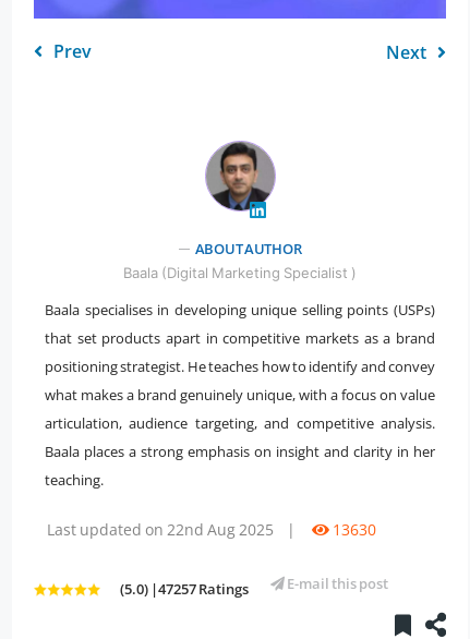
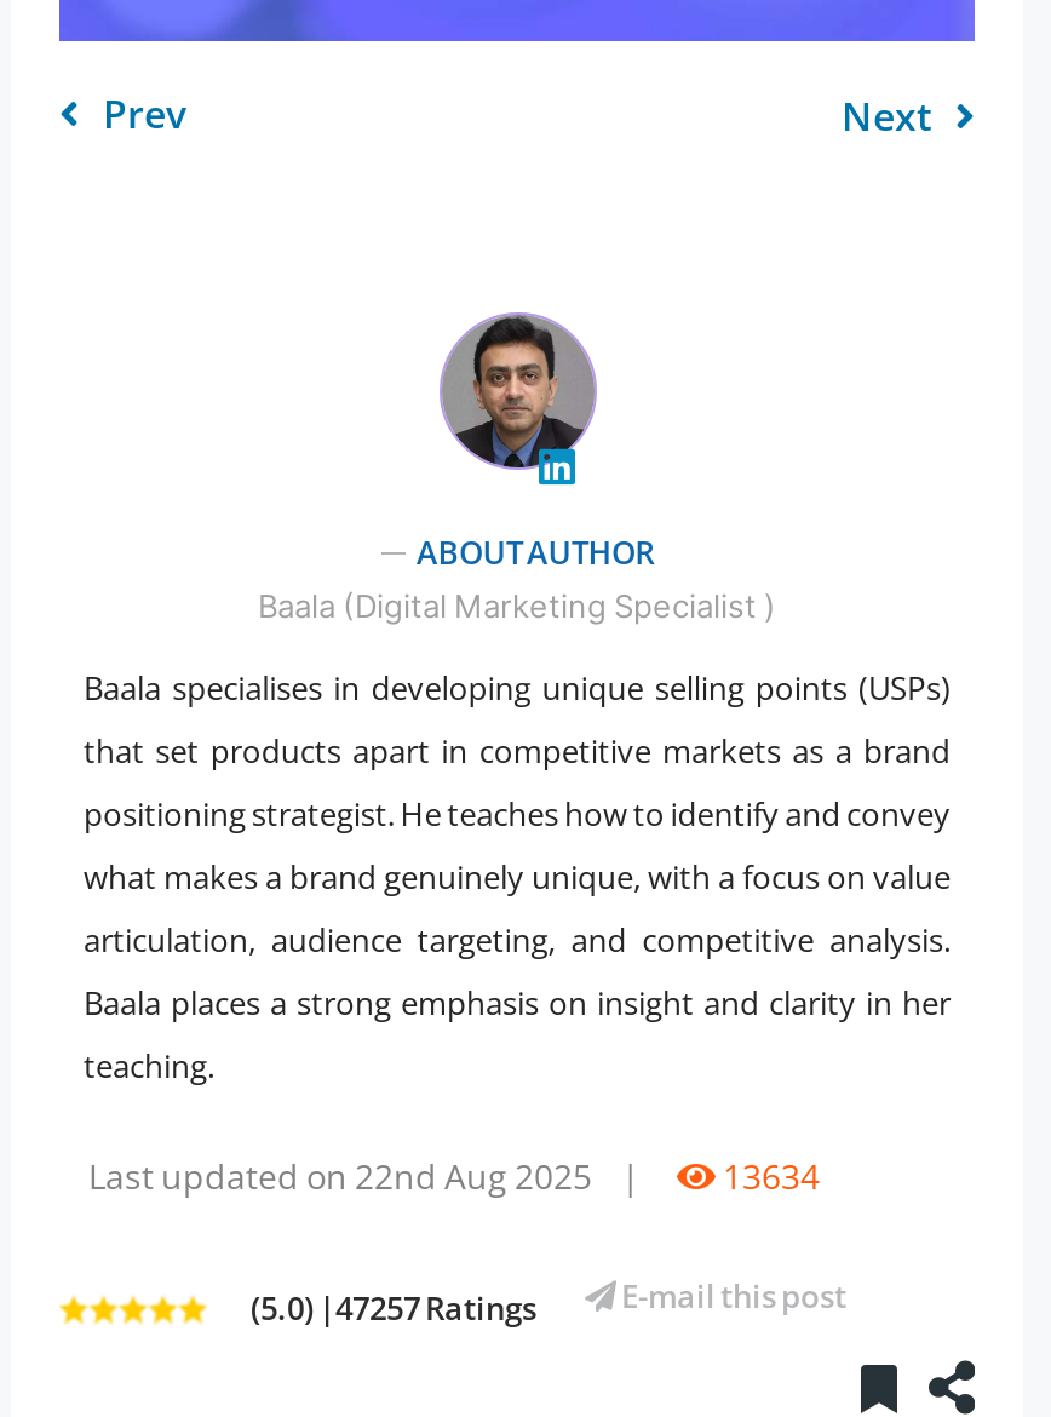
- 13630
+ 13634
